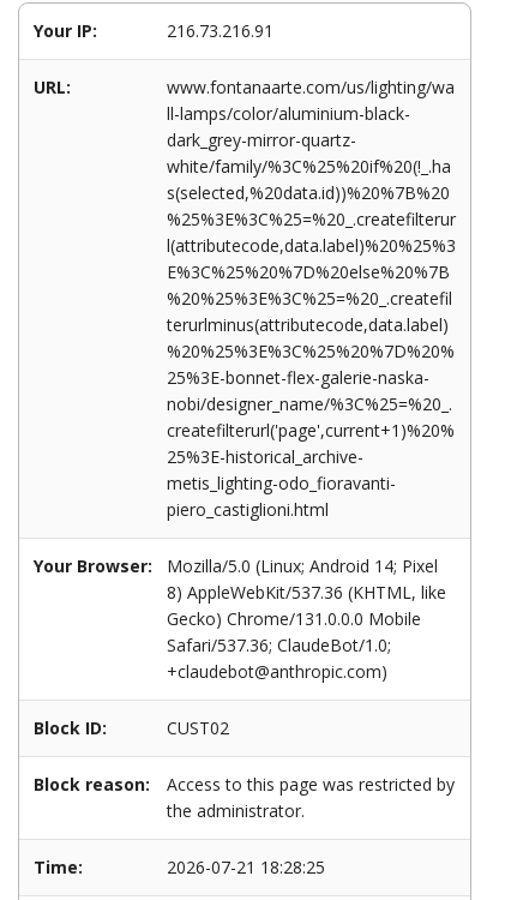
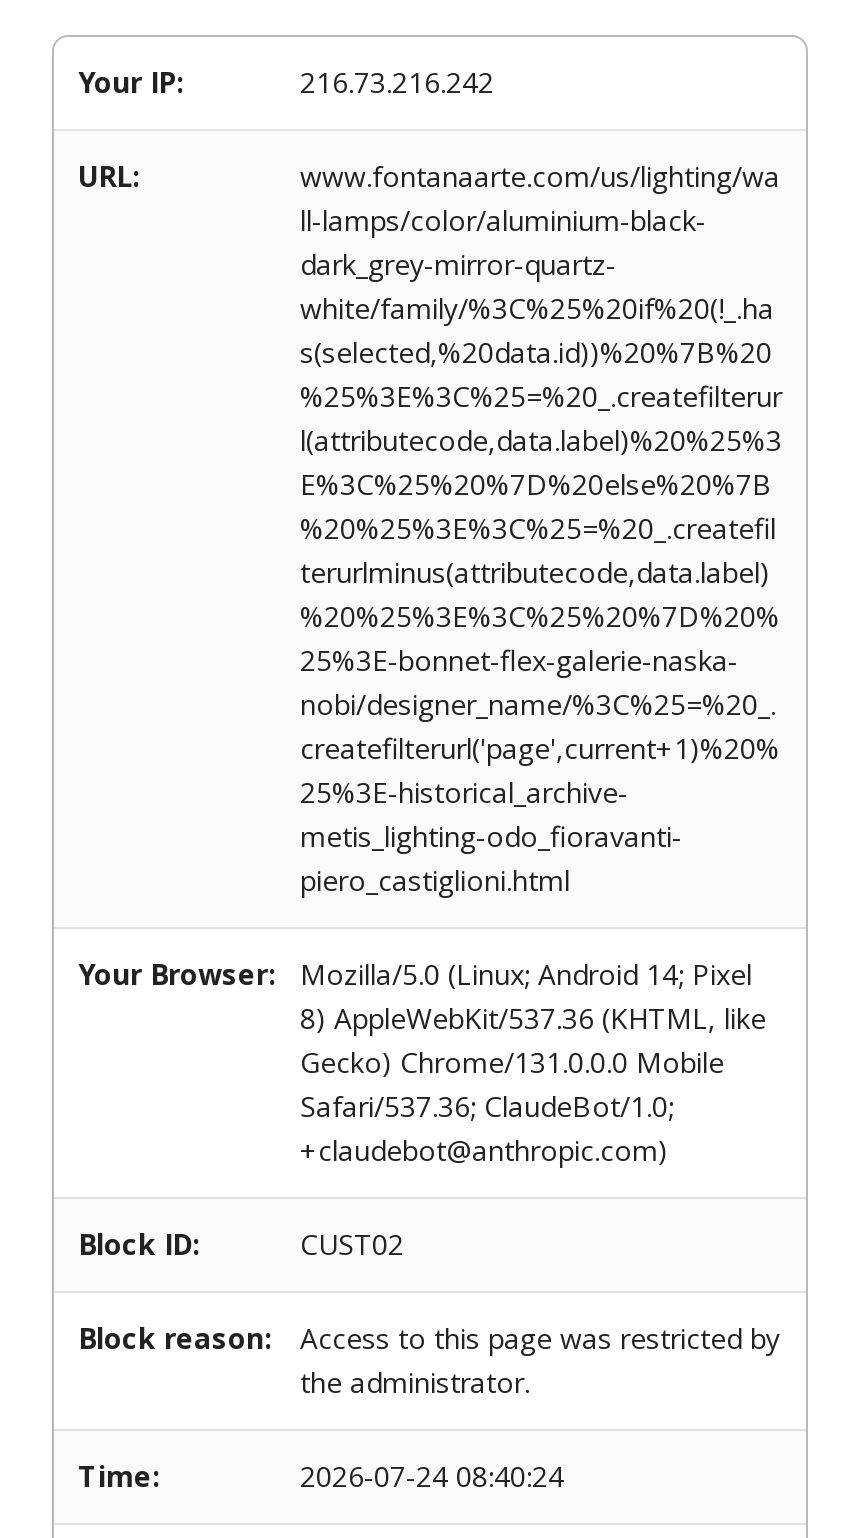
- 216.73.216.91
+ 216.73.216.242

- 2026-07-21 18:28:25
+ 2026-07-24 08:40:24
